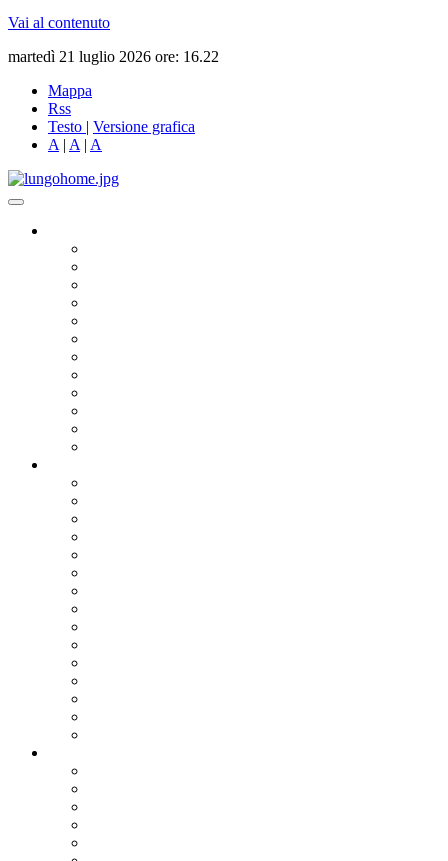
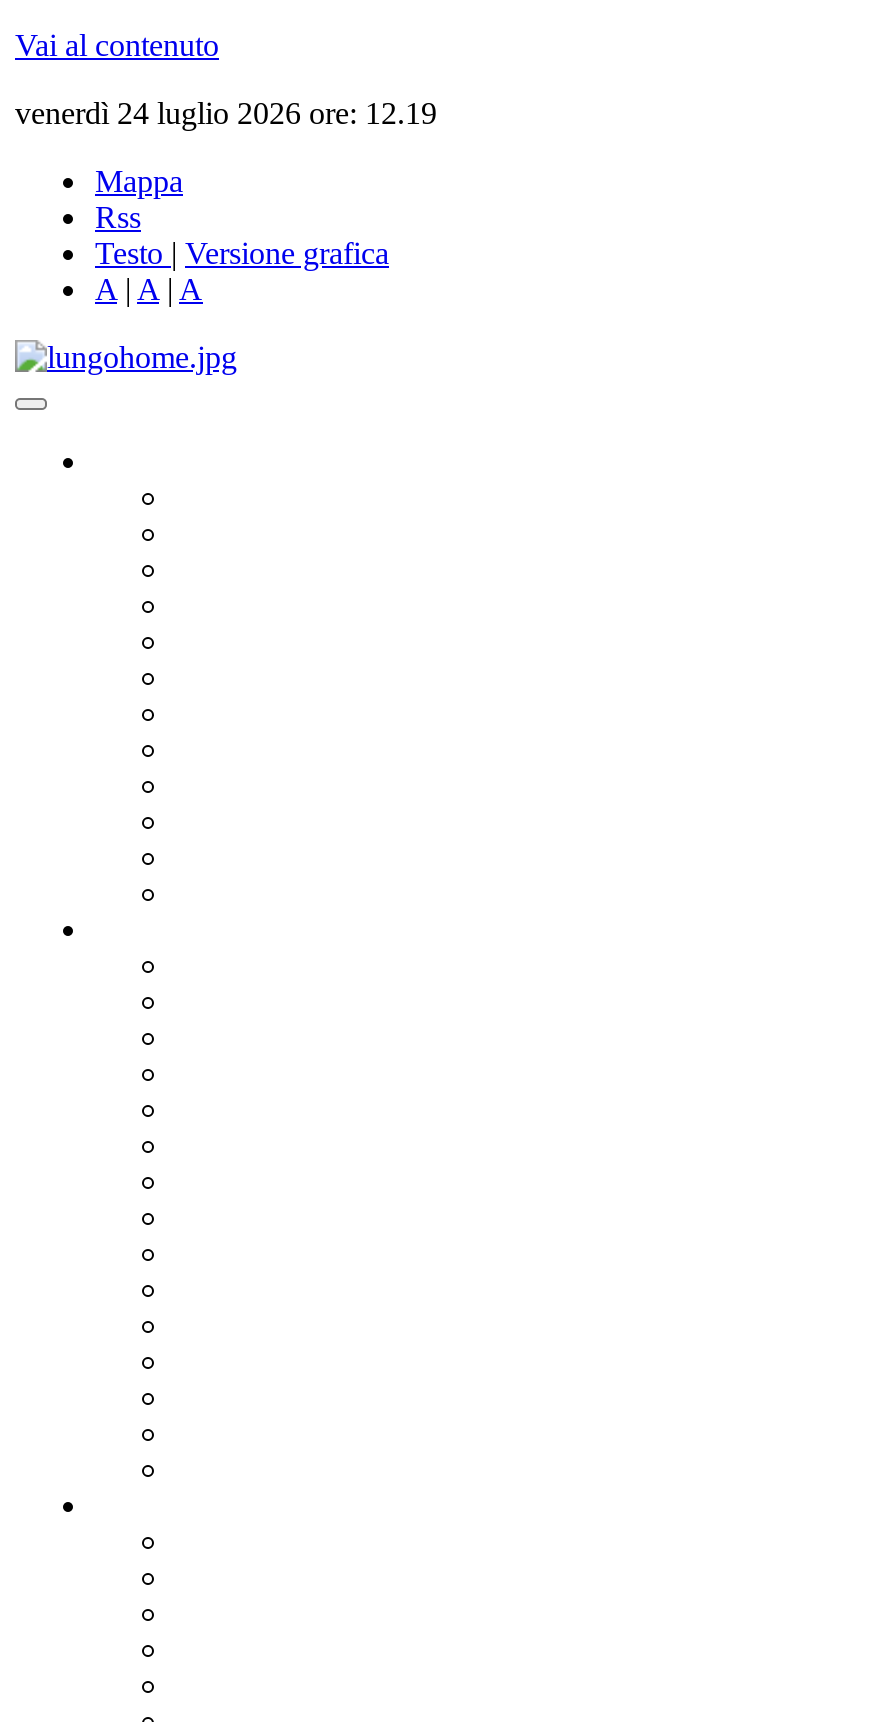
- martedì 21 luglio 2026 ore: 16.22
+ venerdì 24 luglio 2026 ore: 12.19
